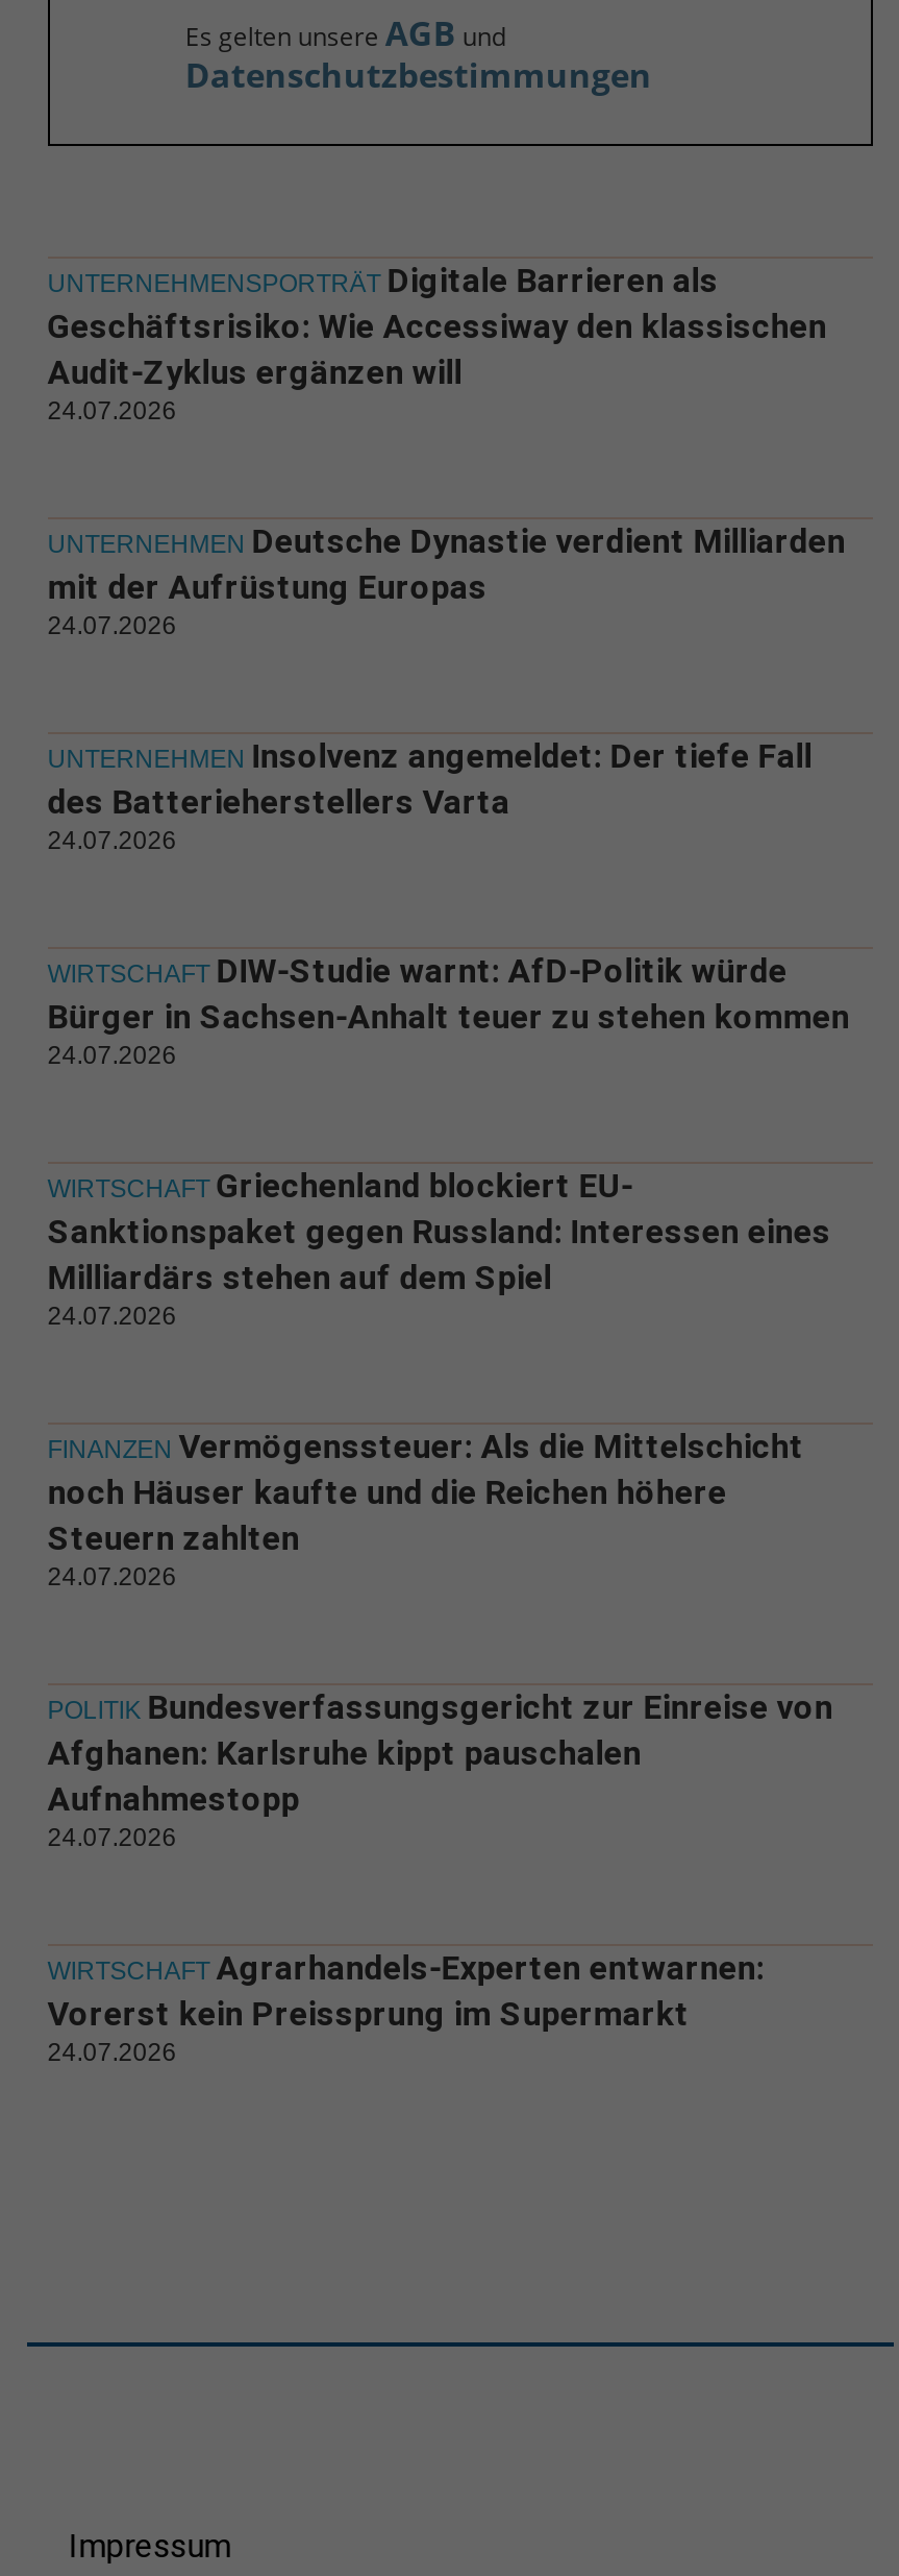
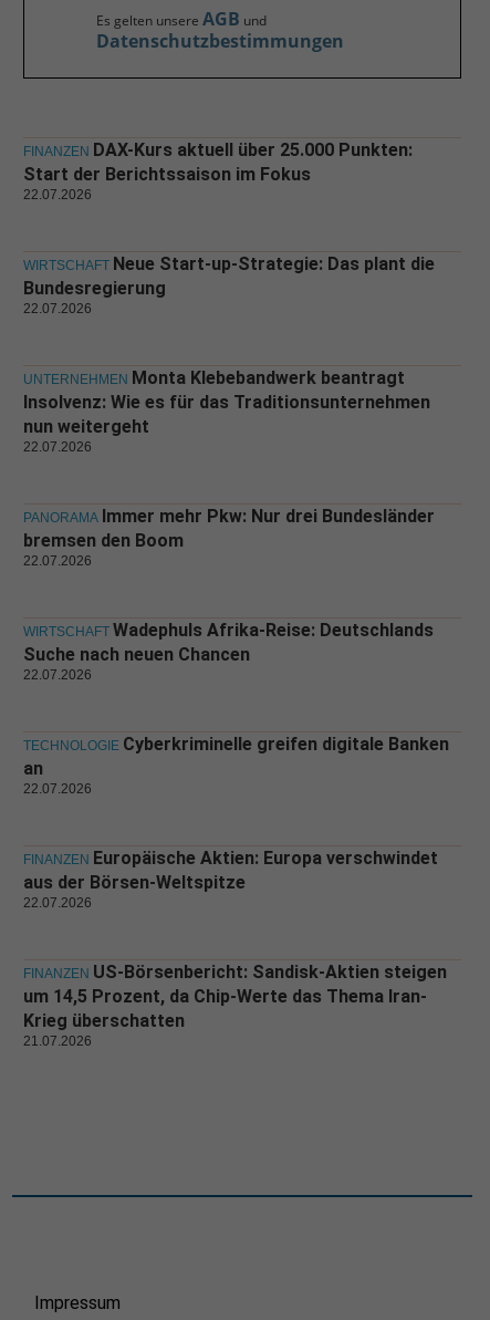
- UNTERNEHMENSPORTRÄT Digitale Barrieren als
- Geschäftsrisiko: Wie Accessiway den klassischen
- Audit-Zyklus ergänzen will
- 24.07.2026
+ FINANZEN DAX-Kurs aktuell über 25.000 Punkten:
+ Start der Berichtssaison im Fokus
+ 22.07.2026

- UNTERNEHMEN Deutsche Dynastie verdient Milliarden
- mit der Aufrüstung Europas
- 24.07.2026
+ WIRTSCHAFT Neue Start-up-Strategie: Das plant die
+ Bundesregierung
+ 22.07.2026

- UNTERNEHMEN Insolvenz angemeldet: Der tiefe Fall
- des Batterieherstellers Varta
- 24.07.2026
+ UNTERNEHMEN Monta Klebebandwerk beantragt
+ Insolvenz: Wie es für das Traditionsunternehmen
+ nun weitergeht
+ 22.07.2026

- WIRTSCHAFT DIW-Studie warnt: AfD-Politik würde
- Bürger in Sachsen-Anhalt teuer zu stehen kommen
- 24.07.2026
+ PANORAMA Immer mehr Pkw: Nur drei Bundesländer
+ bremsen den Boom
+ 22.07.2026

- WIRTSCHAFT Griechenland blockiert EU-
- Sanktionspaket gegen Russland: Interessen eines
- Milliardärs stehen auf dem Spiel
- 24.07.2026
+ WIRTSCHAFT Wadephuls Afrika-Reise: Deutschlands
+ Suche nach neuen Chancen
+ 22.07.2026

- FINANZEN Vermögenssteuer: Als die Mittelschicht
- noch Häuser kaufte und die Reichen höhere
- Steuern zahlten
- 24.07.2026
+ TECHNOLOGIE Cyberkriminelle greifen digitale Banken
+ an
+ 22.07.2026

- POLITIK Bundesverfassungsgericht zur Einreise von
- Afghanen: Karlsruhe kippt pauschalen
- Aufnahmestopp
- 24.07.2026
+ FINANZEN Europäische Aktien: Europa verschwindet
+ aus der Börsen-Weltspitze
+ 22.07.2026

- WIRTSCHAFT Agrarhandels-Experten entwarnen:
- Vorerst kein Preissprung im Supermarkt
- 24.07.2026
+ FINANZEN US-Börsenbericht: Sandisk-Aktien steigen
+ um 14,5 Prozent, da Chip-Werte das Thema Iran-
+ Krieg überschatten
+ 21.07.2026
